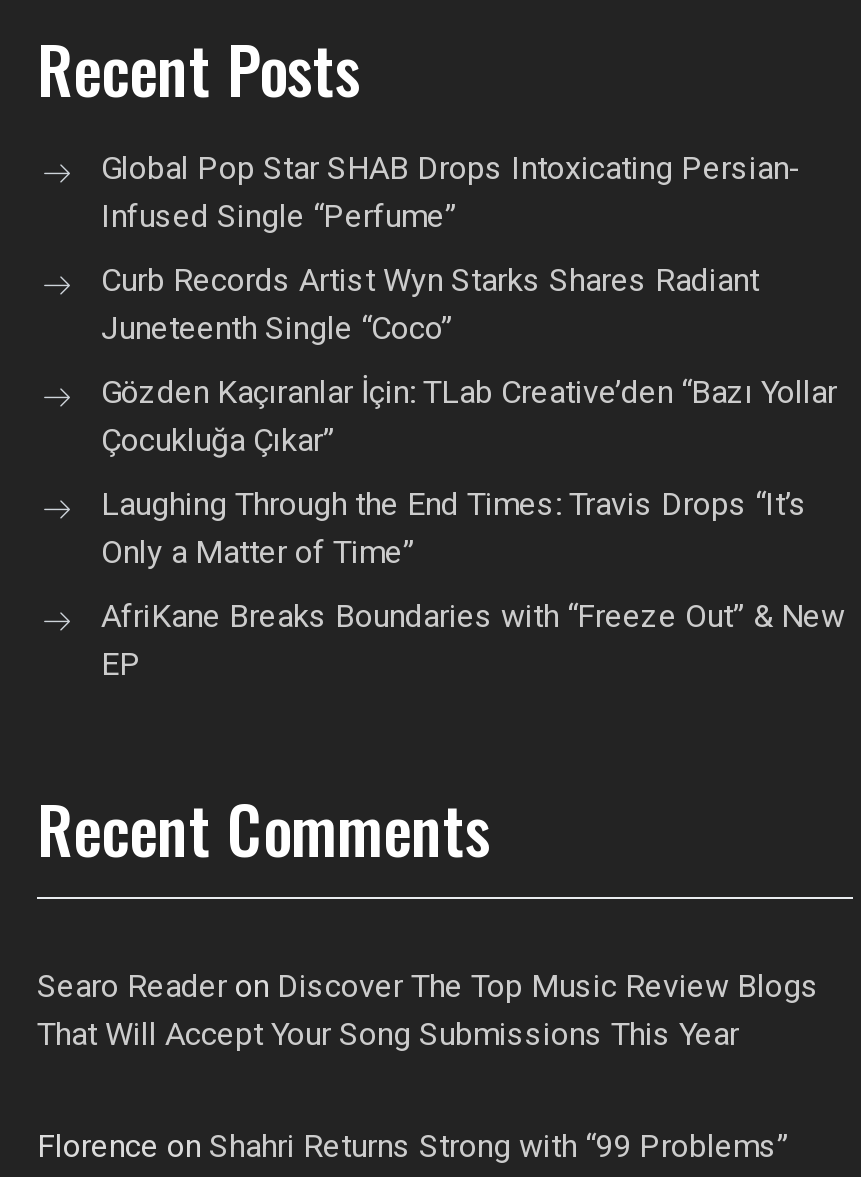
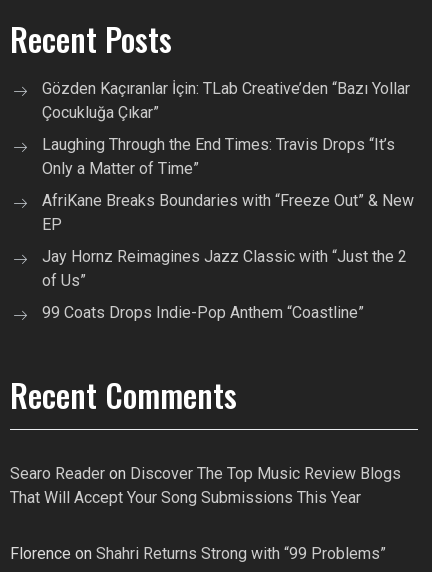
- Global Pop Star SHAB Drops Intoxicating Persian-
- Infused Single “Perfume”
- Curb Records Artist Wyn Starks Shares Radiant
- Juneteenth Single “Coco”

moved up: Gözden Kaçıranlar İçin: TLab Creative’den “Bazı Yollar | Çocukluğa Çıkar” | Laughing Through the End Times: Travis Drops “It’s | Only a Matter of Time” | AfriKane Breaks Boundaries with “Freeze Out” & New | EP

+ Jay Hornz Reimagines Jazz Classic with “Just the 2
+ of Us”
+ 99 Coats Drops Indie-Pop Anthem “Coastline”
